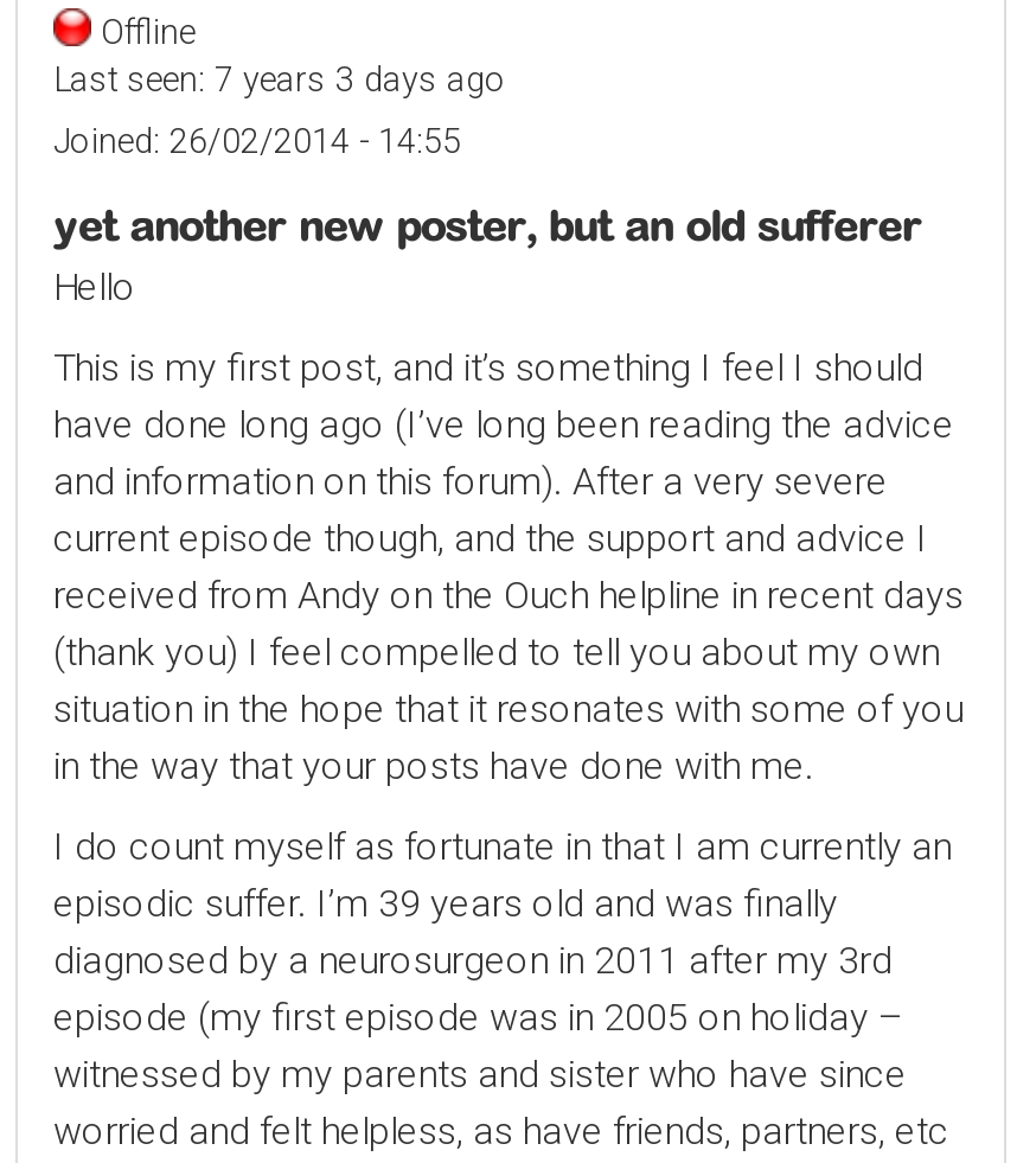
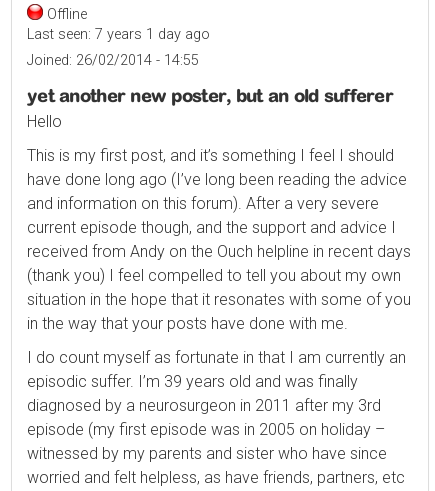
- Last seen: 7 years 3 days ago
+ Last seen: 7 years 1 day ago
